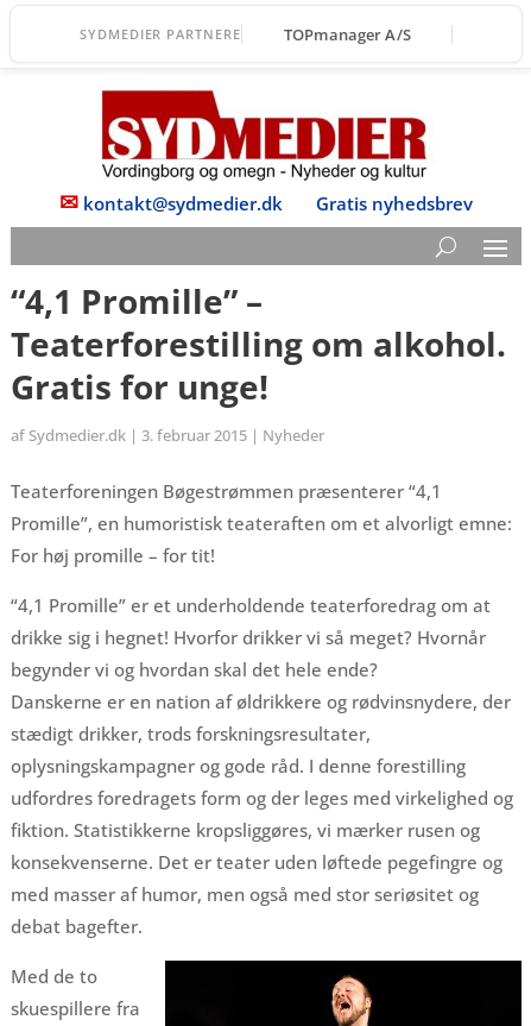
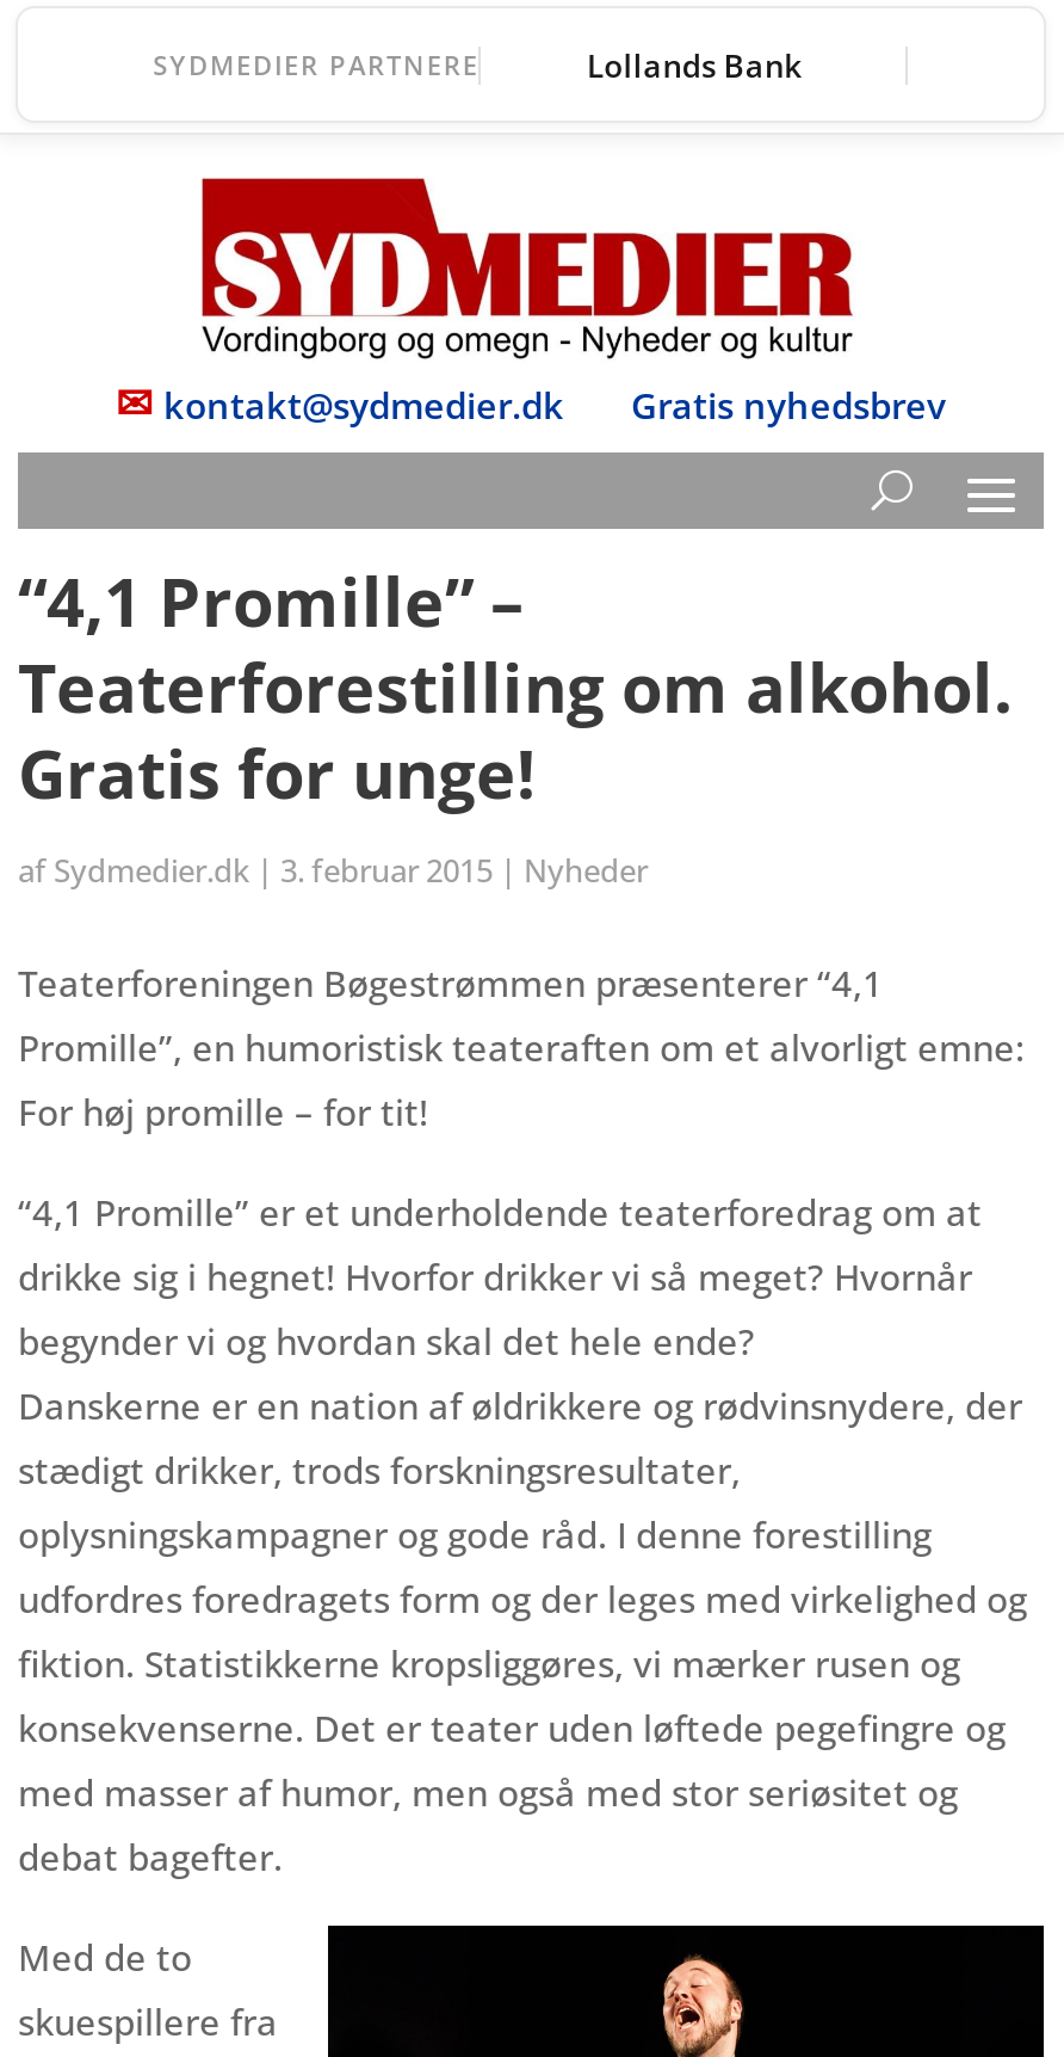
- TOPmanager A/S
+ Lollands Bank
